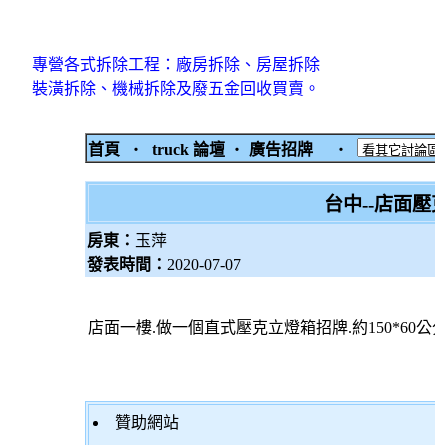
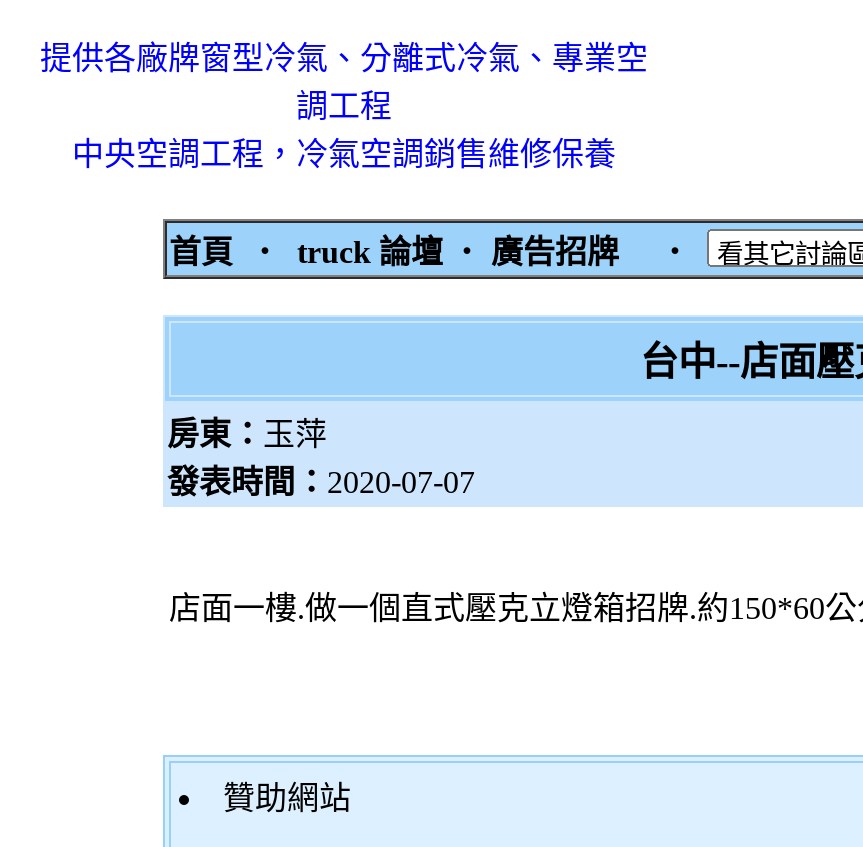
- 專營各式拆除工程：廠房拆除、房屋拆除
- 裝潢拆除、機械拆除及廢五金回收買賣。
+ 提供各廠牌窗型冷氣、分離式冷氣、專業空
+ 調工程
+ 中央空調工程，冷氣空調銷售維修保養
